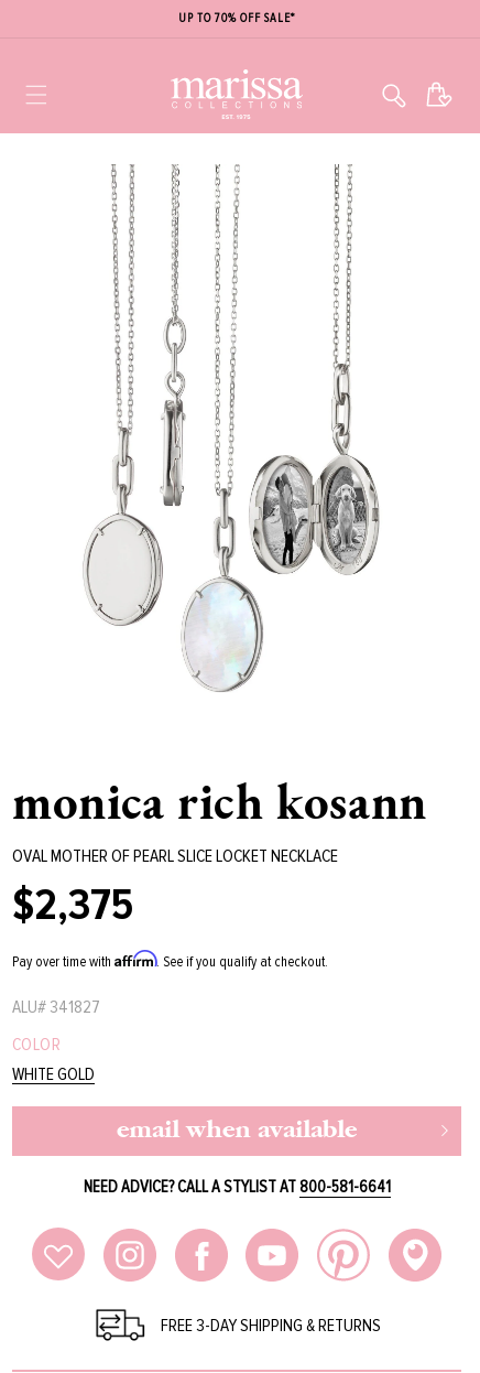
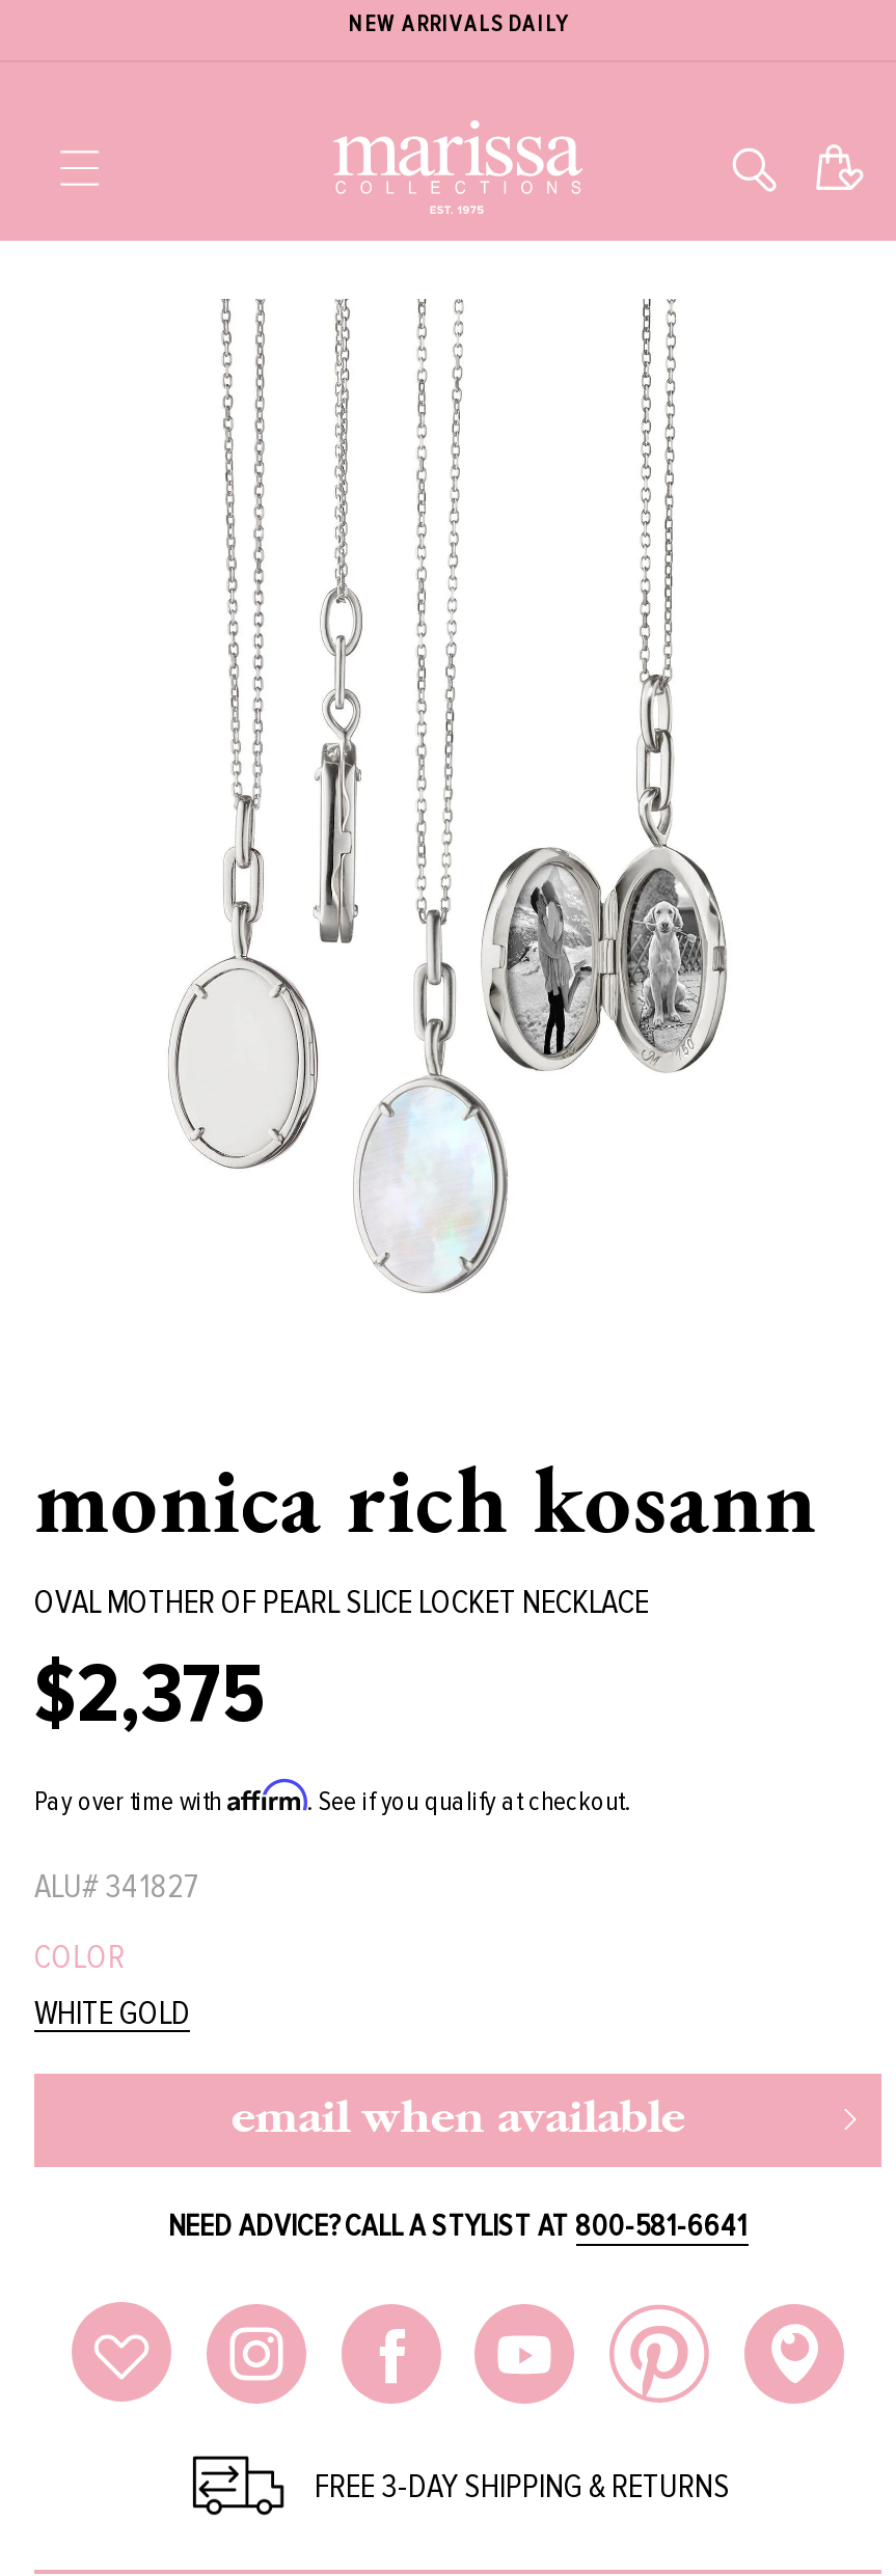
- UP TO 70% OFF SALE*
+ NEW ARRIVALS DAILY
